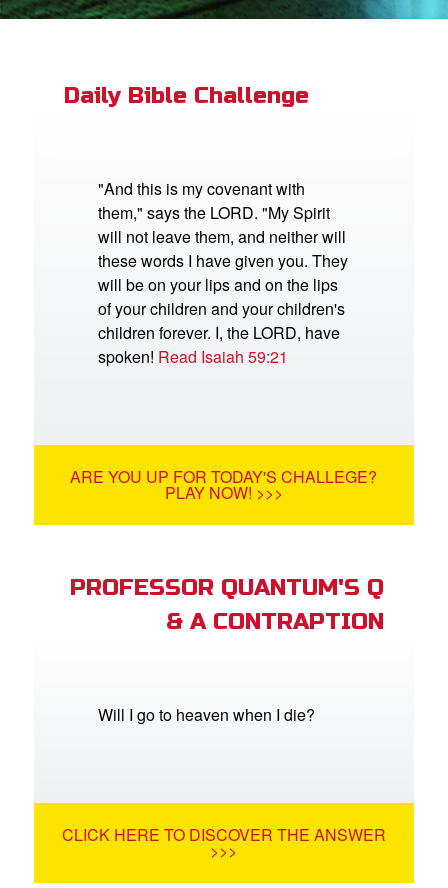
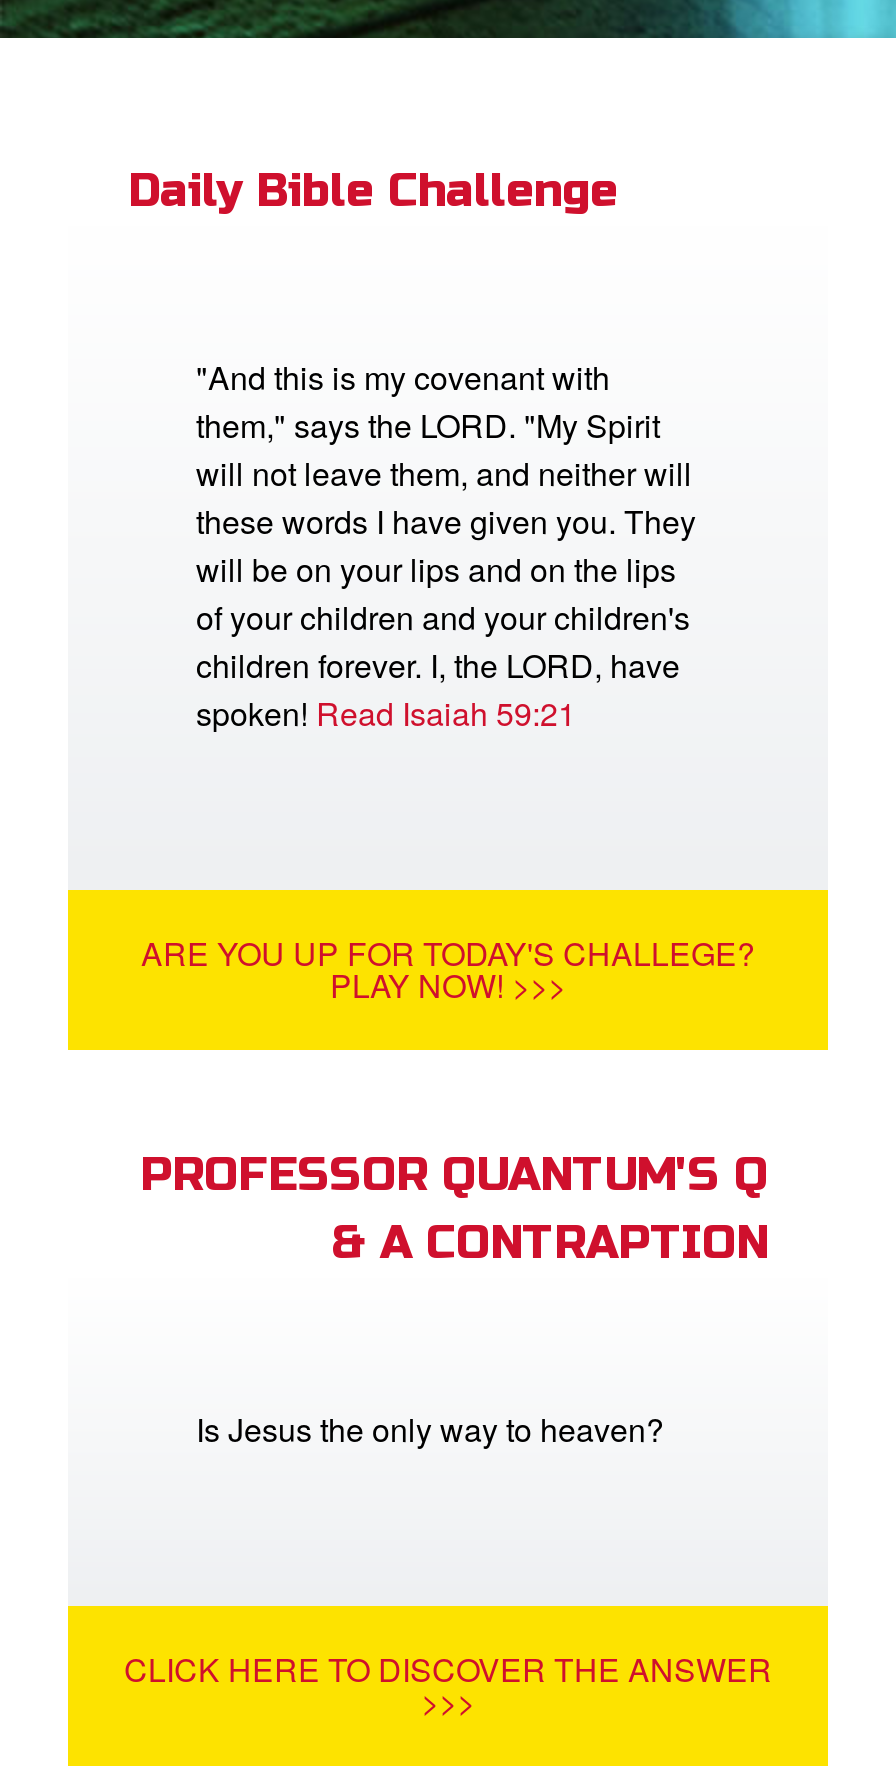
- Will I go to heaven when I die?
+ Is Jesus the only way to heaven?
